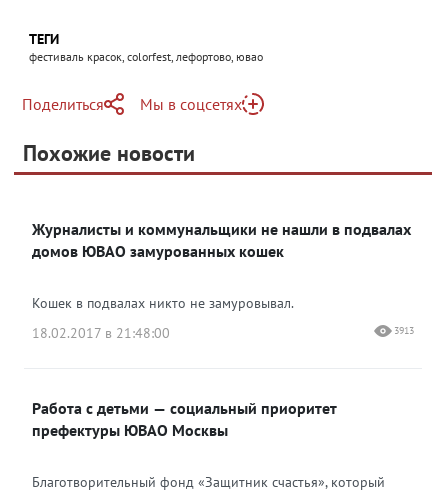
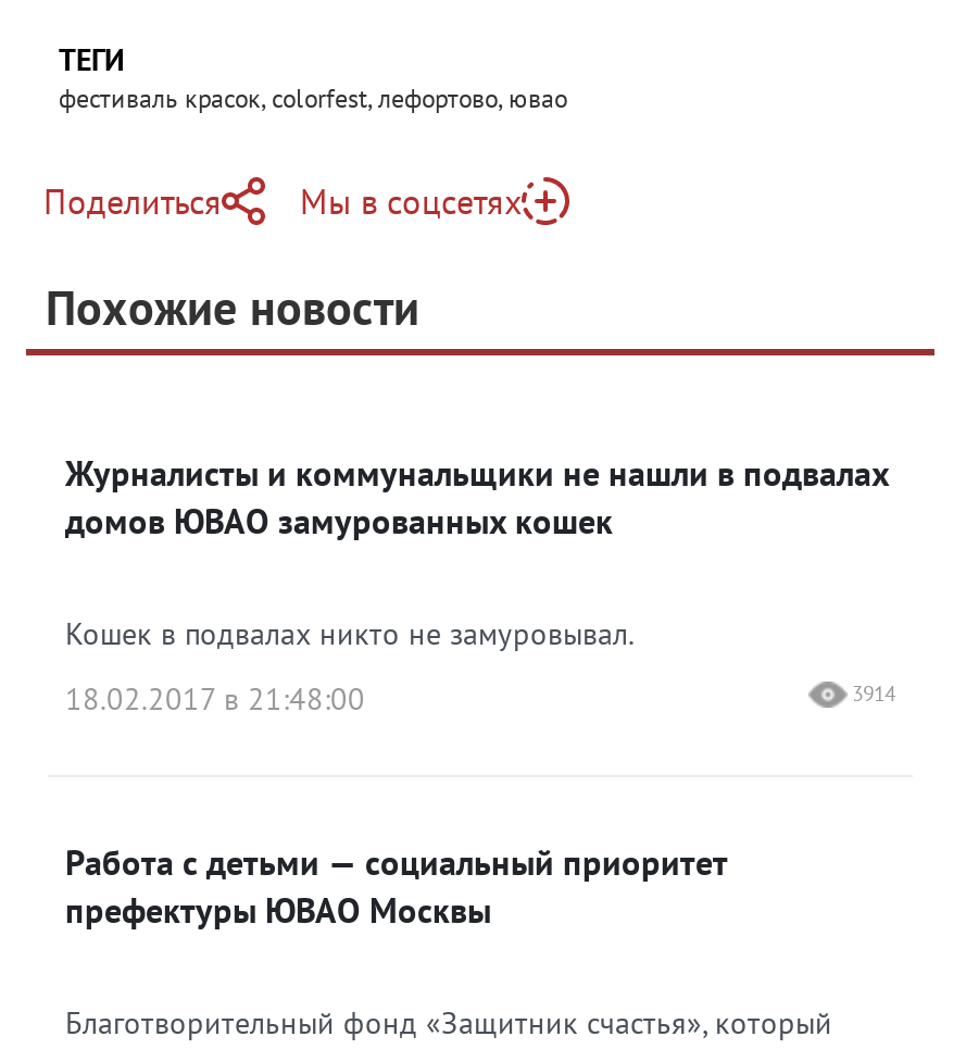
- 3913
+ 3914
